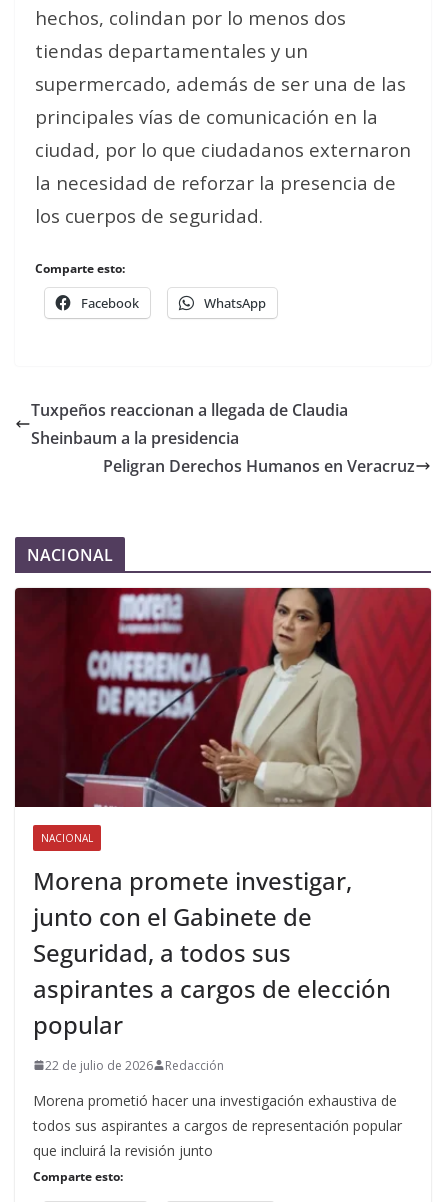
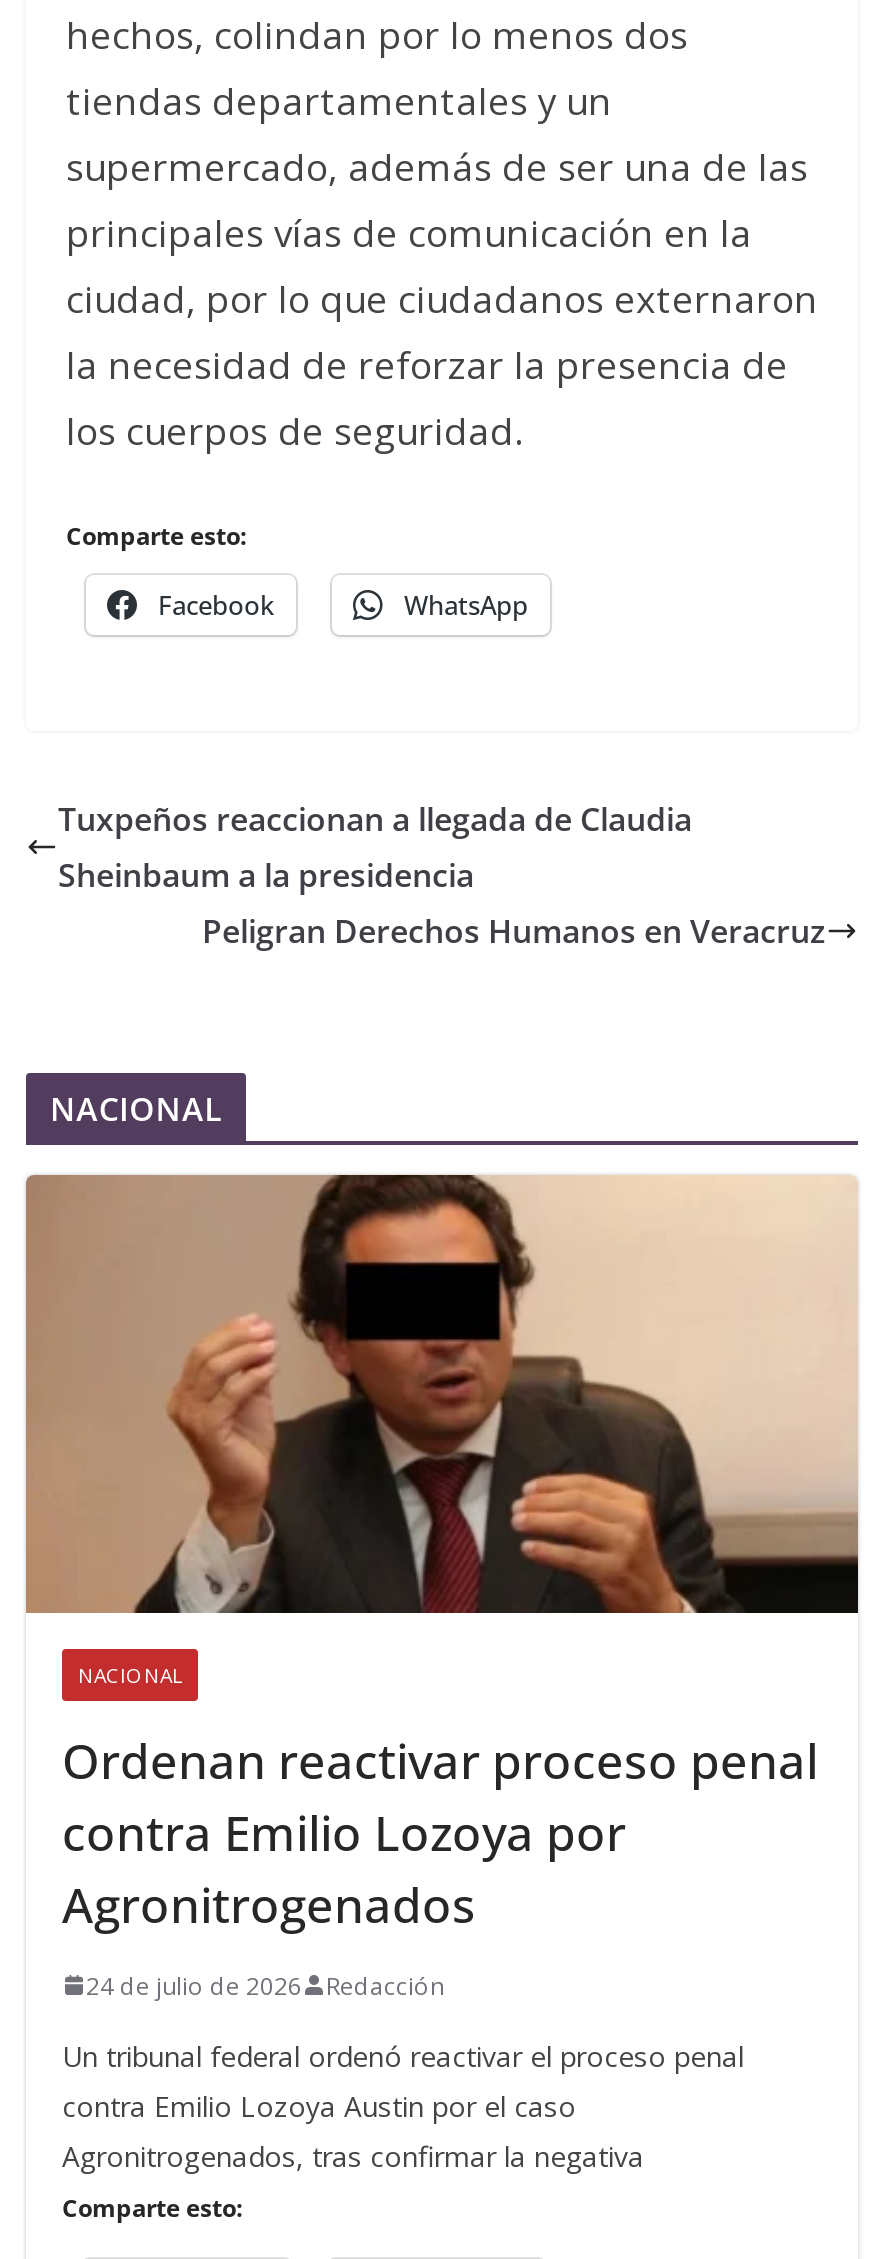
- [image]
+ [image]

- Morena promete investigar,
- junto con el Gabinete de
- Seguridad, a todos sus
- aspirantes a cargos de elección
- popular
+ Ordenan reactivar proceso penal
+ contra Emilio Lozoya por
+ Agronitrogenados

- 22 de julio de 2026 Redacción
+ 24 de julio de 2026 Redacción

- Morena prometió hacer una investigación exhaustiva de
- todos sus aspirantes a cargos de representación popular
- que incluirá la revisión junto
+ Un tribunal federal ordenó reactivar el proceso penal
+ contra Emilio Lozoya Austin por el caso
+ Agronitrogenados, tras confirmar la negativa
